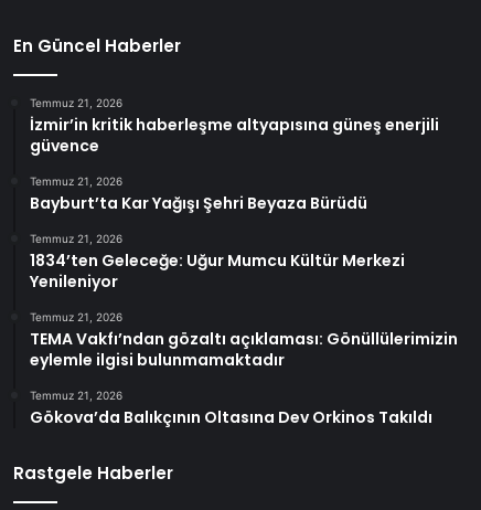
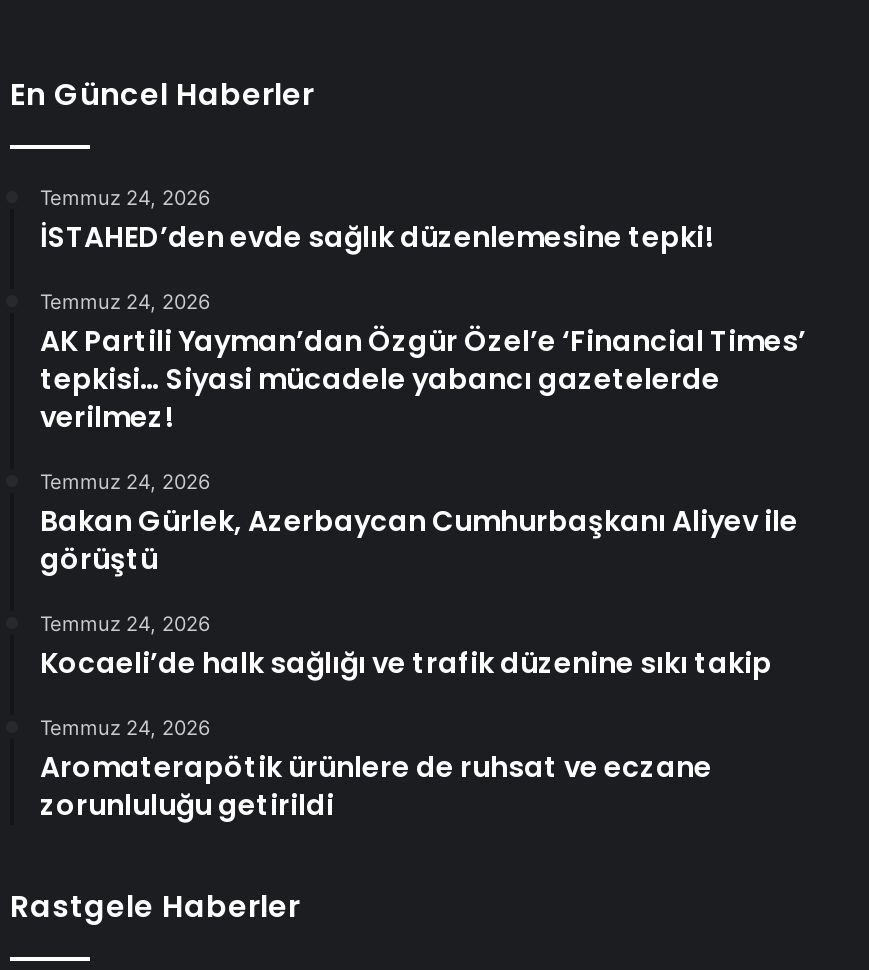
- Temmuz 21, 2026
- İzmir’in kritik haberleşme altyapısına güneş enerjili
- güvence
+ Temmuz 24, 2026
+ İSTAHED’den evde sağlık düzenlemesine tepki!

- Temmuz 21, 2026
- Bayburt’ta Kar Yağışı Şehri Beyaza Bürüdü
+ Temmuz 24, 2026
+ AK Partili Yayman’dan Özgür Özel’e ‘Financial Times’
+ tepkisi… Siyasi mücadele yabancı gazetelerde
+ verilmez!

- Temmuz 21, 2026
- 1834’ten Geleceğe: Uğur Mumcu Kültür Merkezi
- Yenileniyor
+ Temmuz 24, 2026
+ Bakan Gürlek, Azerbaycan Cumhurbaşkanı Aliyev ile
+ görüştü

- Temmuz 21, 2026
- TEMA Vakfı’ndan gözaltı açıklaması: Gönüllülerimizin
- eylemle ilgisi bulunmamaktadır
+ Temmuz 24, 2026
+ Kocaeli’de halk sağlığı ve trafik düzenine sıkı takip

- Temmuz 21, 2026
- Gökova’da Balıkçının Oltasına Dev Orkinos Takıldı
+ Temmuz 24, 2026
+ Aromaterapötik ürünlere de ruhsat ve eczane
+ zorunluluğu getirildi
